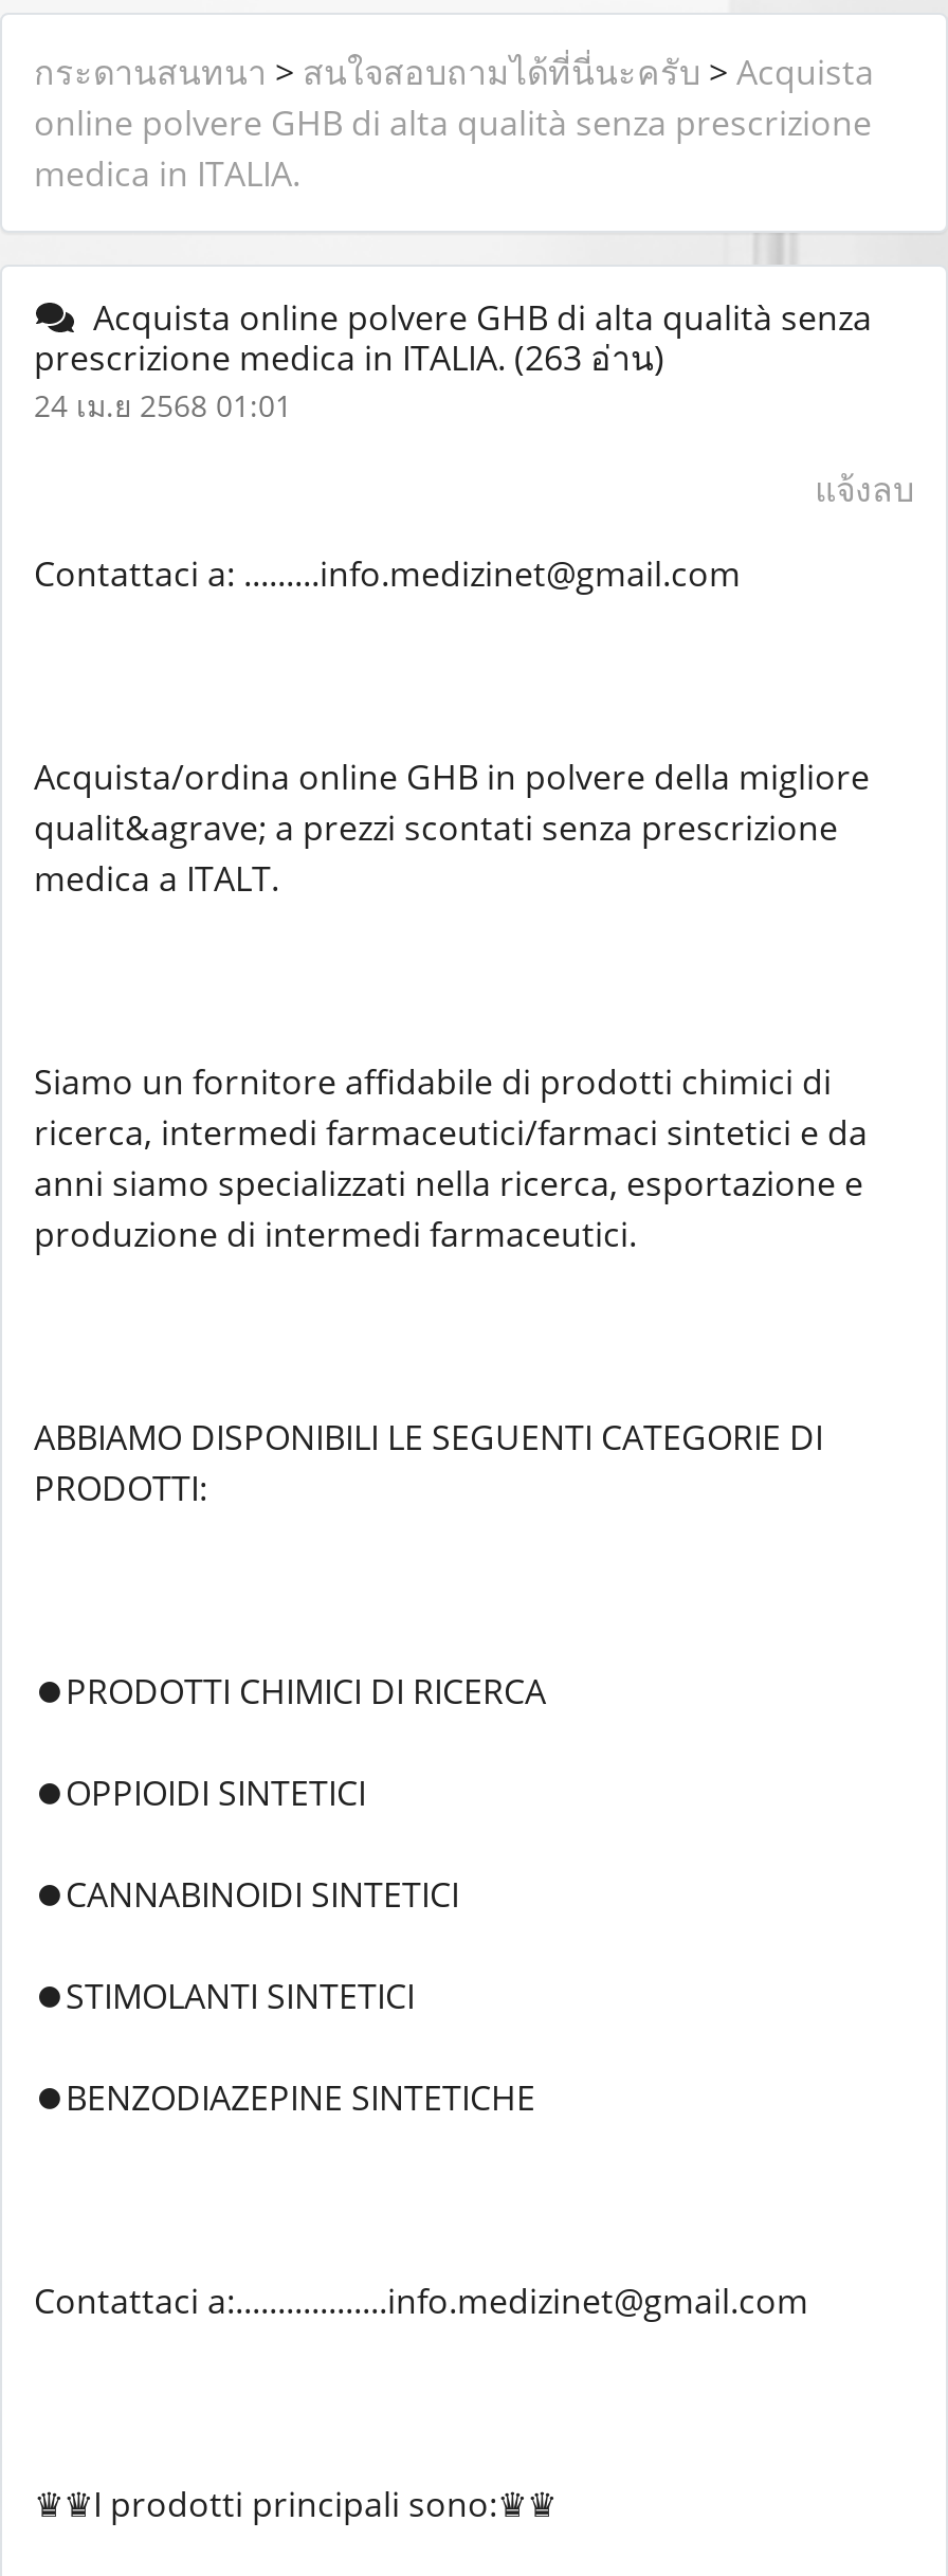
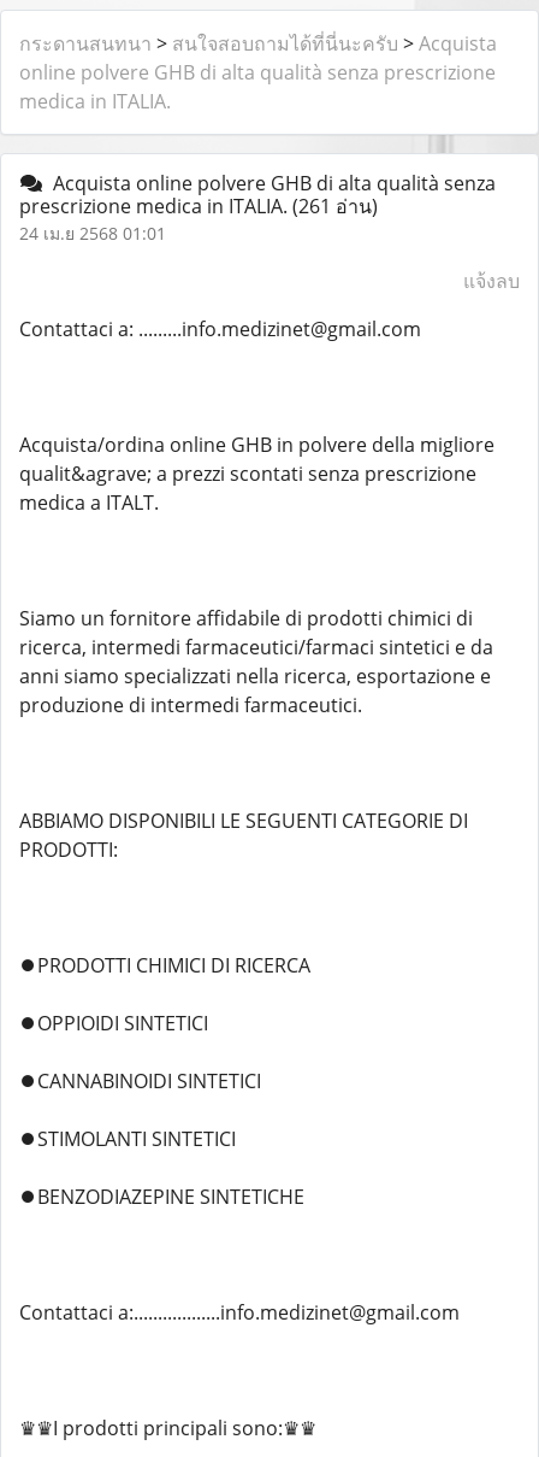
- prescrizione medica in ITALIA. (263 อ่าน)
+ prescrizione medica in ITALIA. (261 อ่าน)
